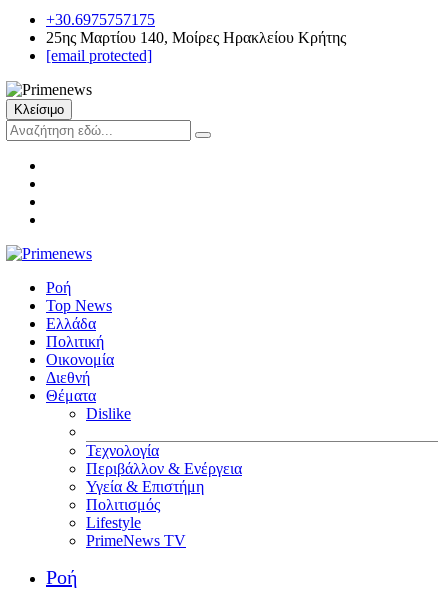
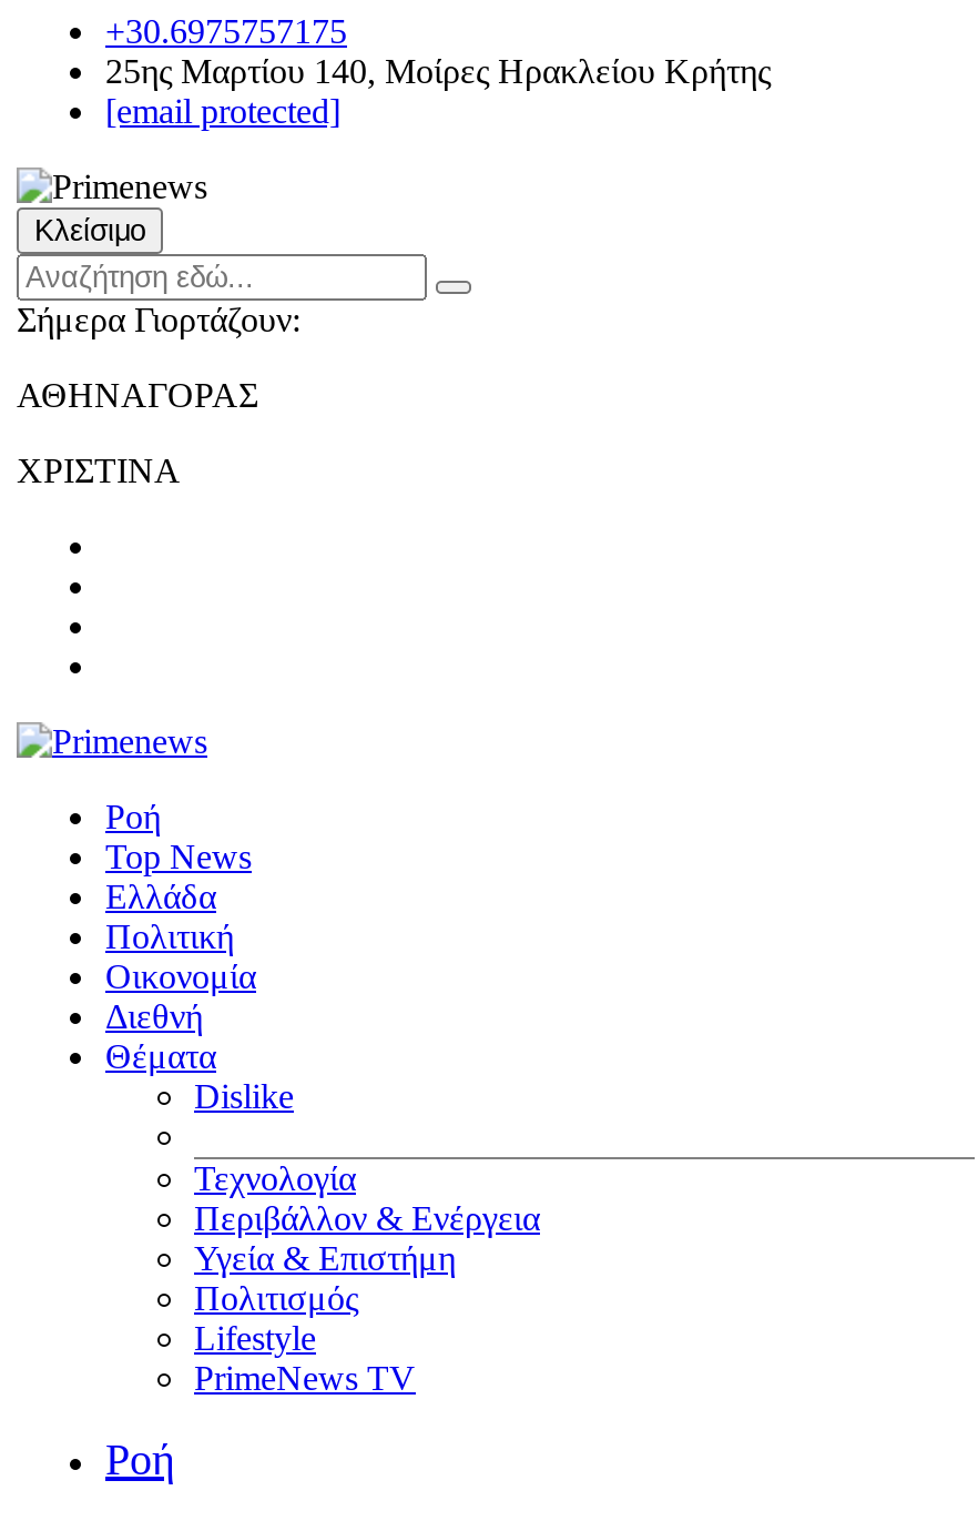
+ Σήμερα Γιορτάζουν:
+ ΑΘΗΝΑΓΟΡΑΣ
+ ΧΡΙΣΤΙΝΑ
